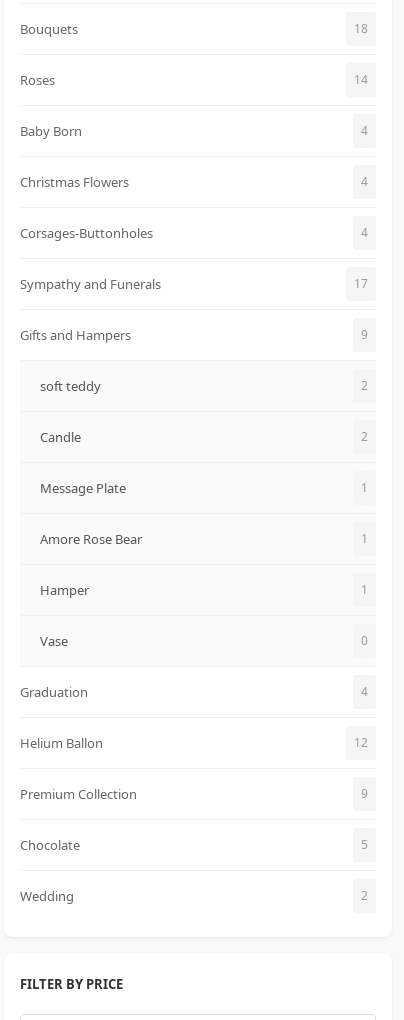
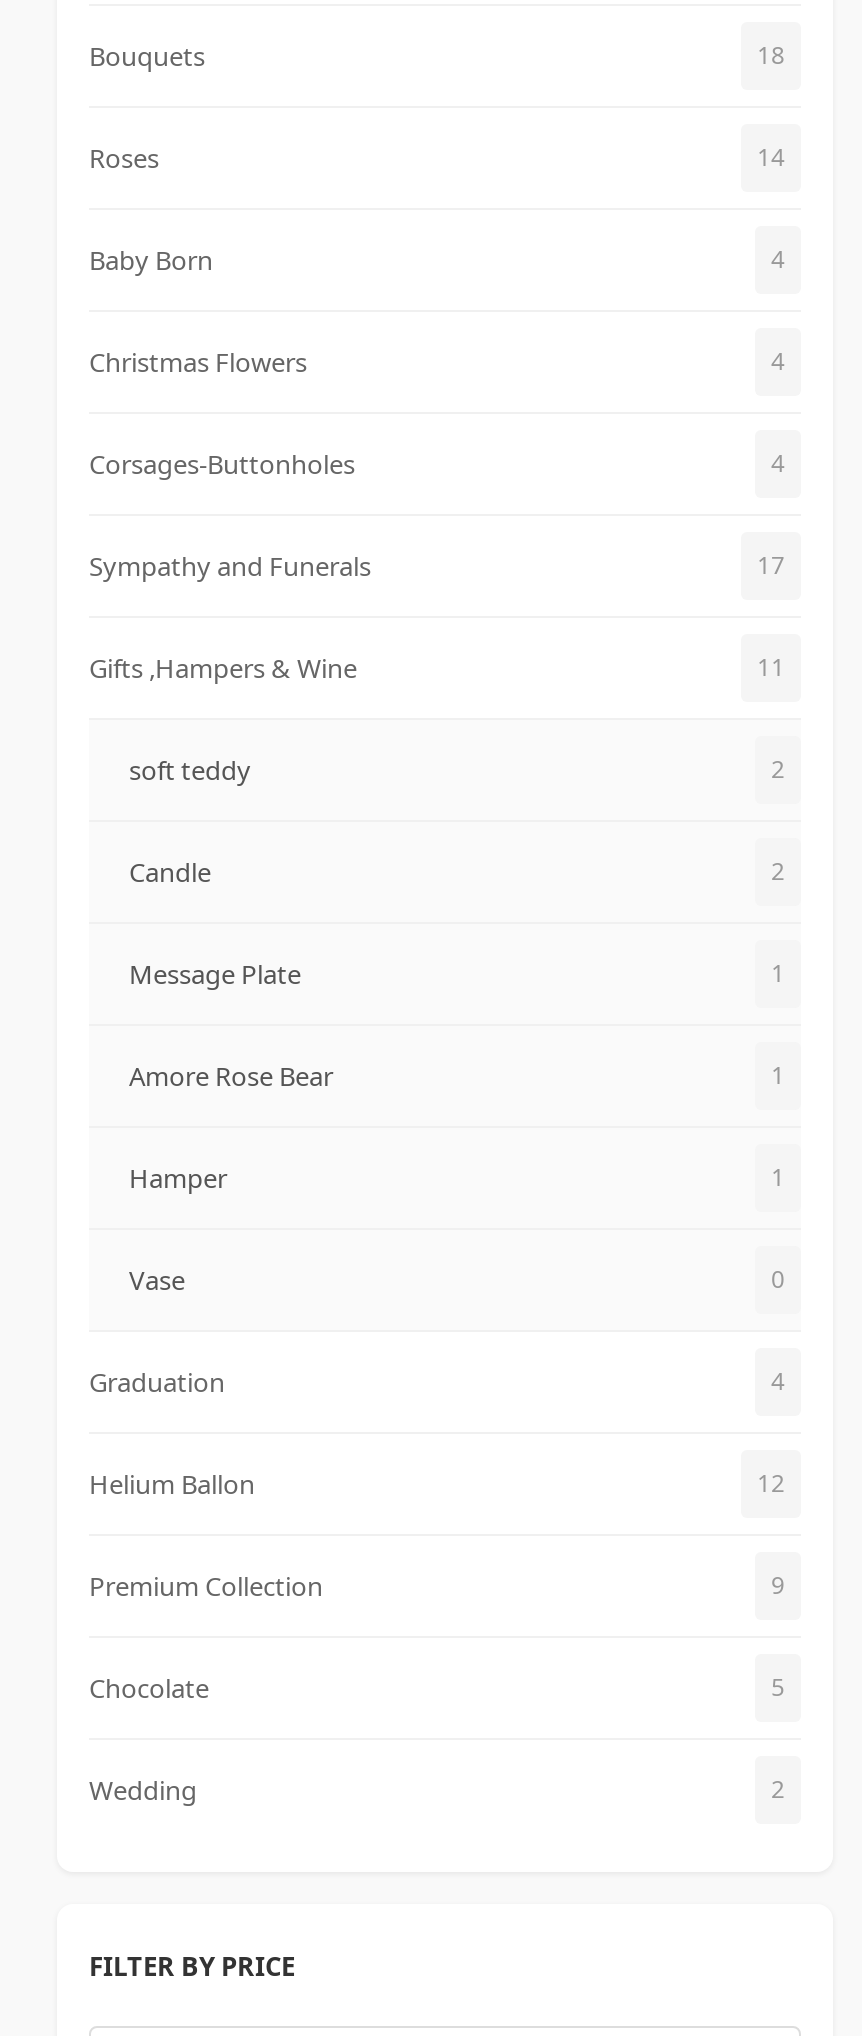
- Gifts and Hampers
- 9
+ Gifts ,Hampers & Wine
+ 11
